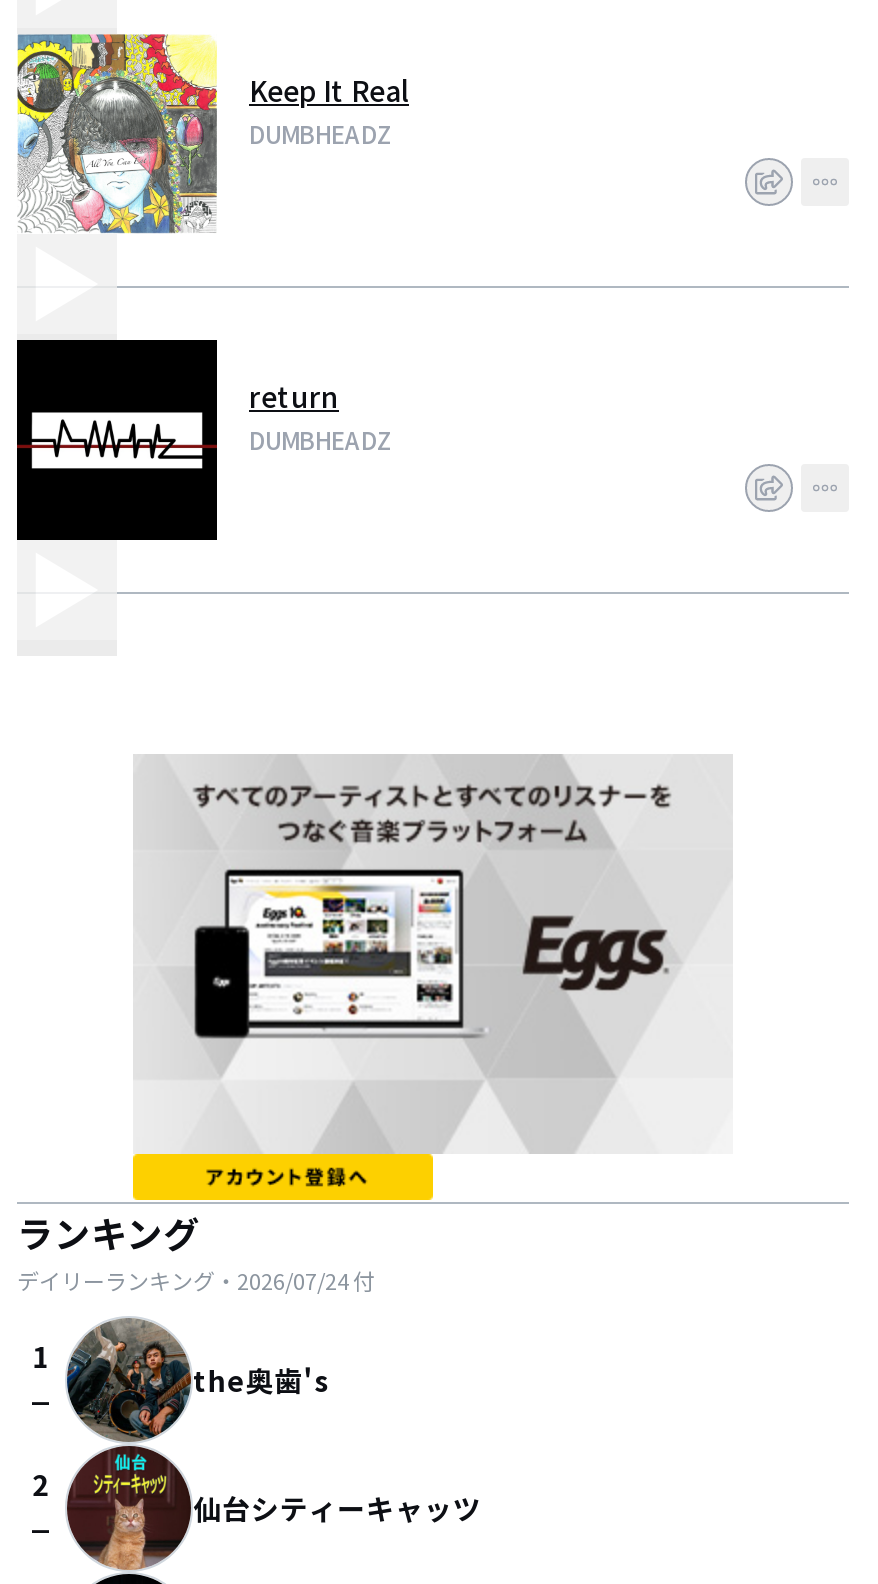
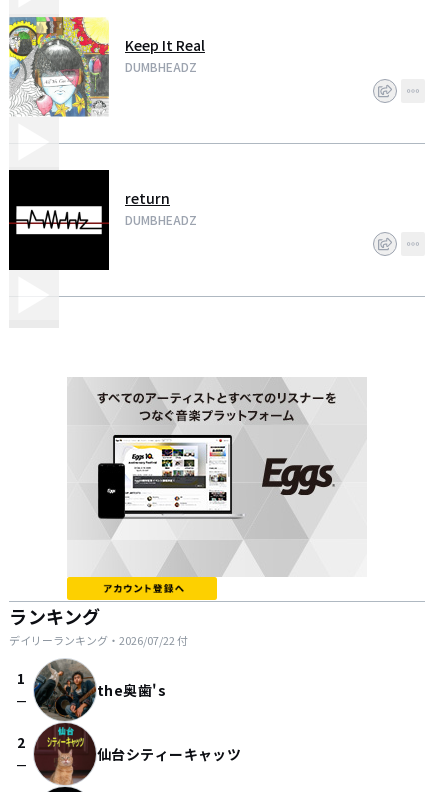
- デイリーランキング・2026/07/24付
+ デイリーランキング・2026/07/22付
